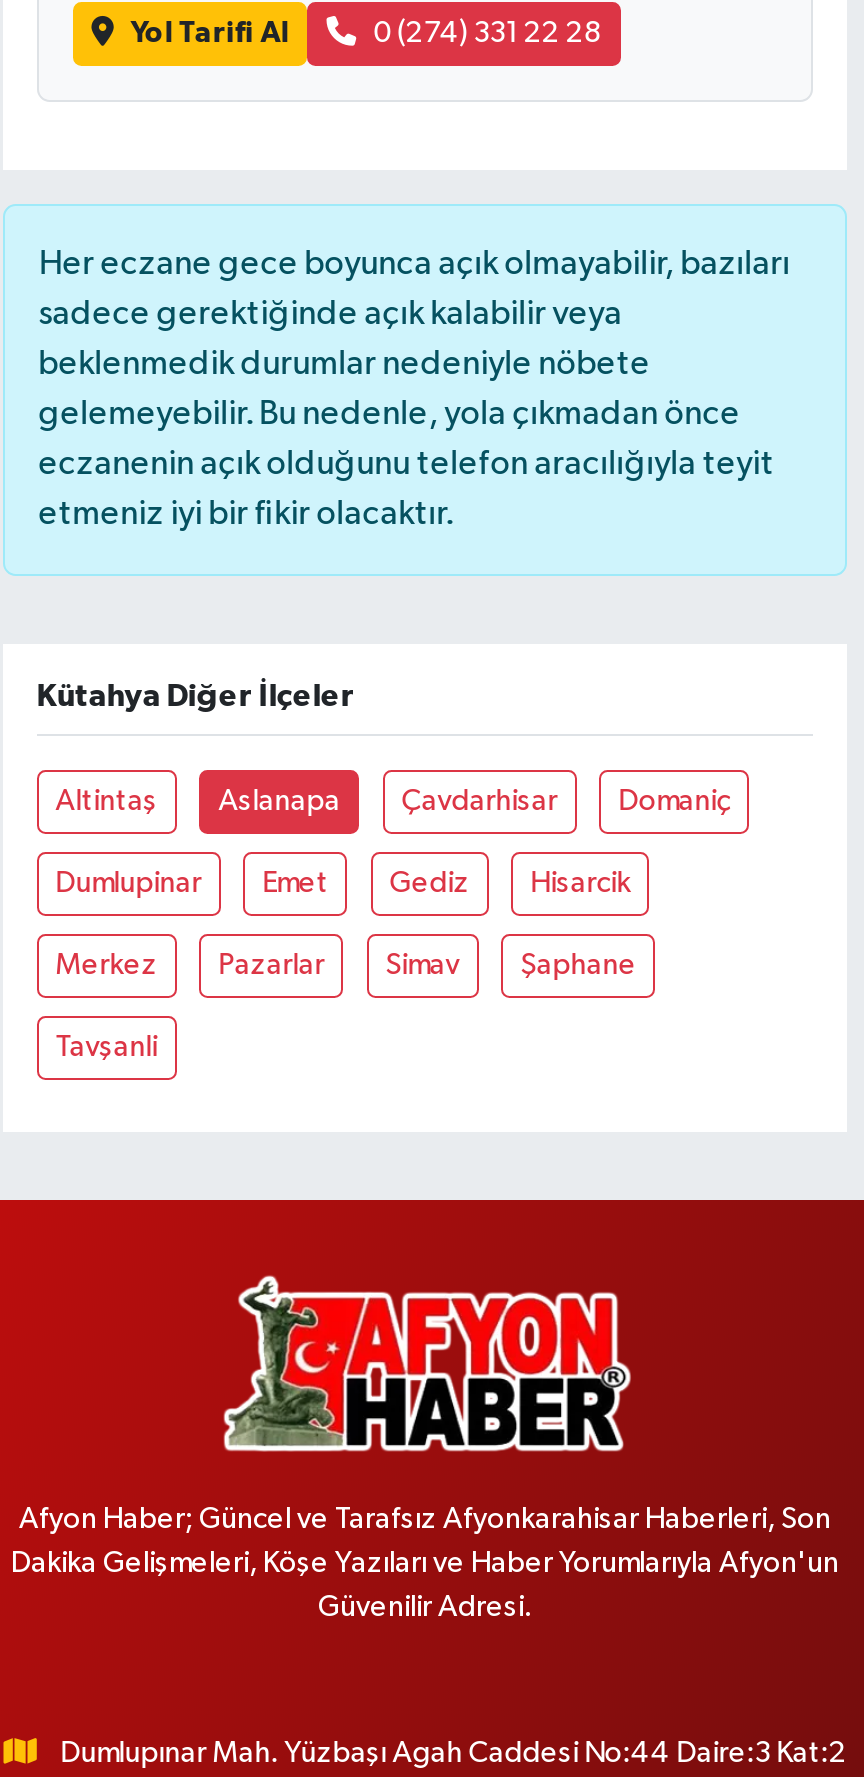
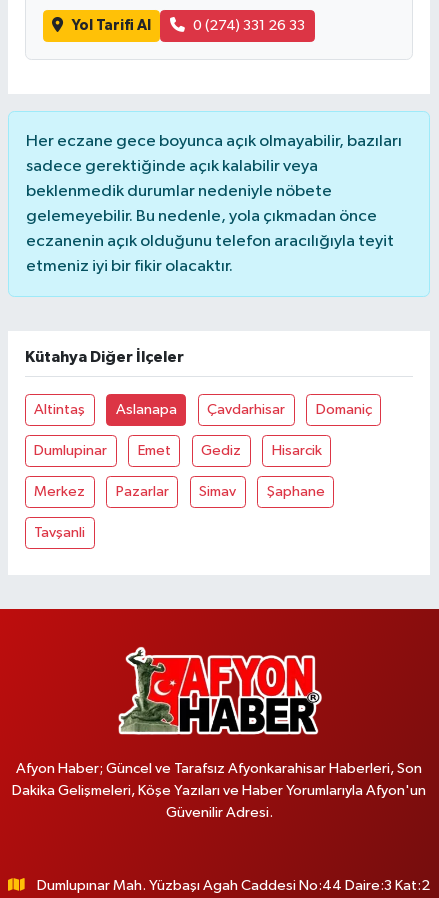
- 0 (274) 331 22 28
+ 0 (274) 331 26 33
